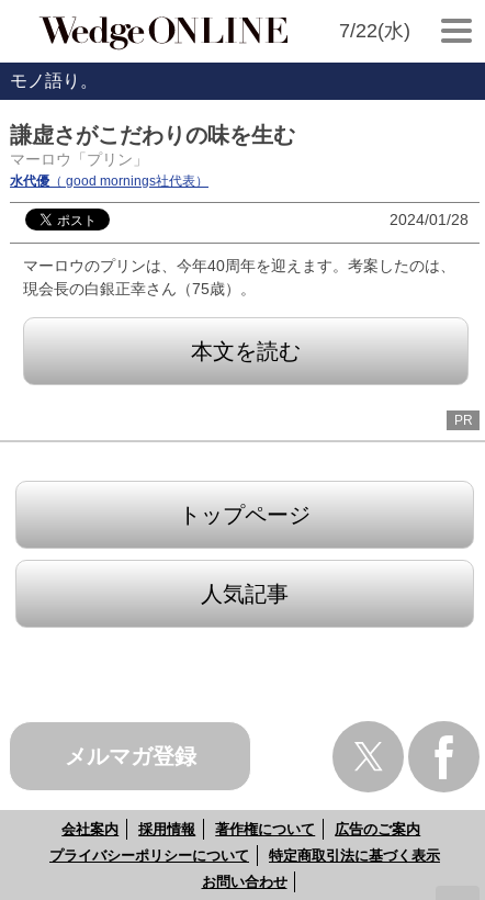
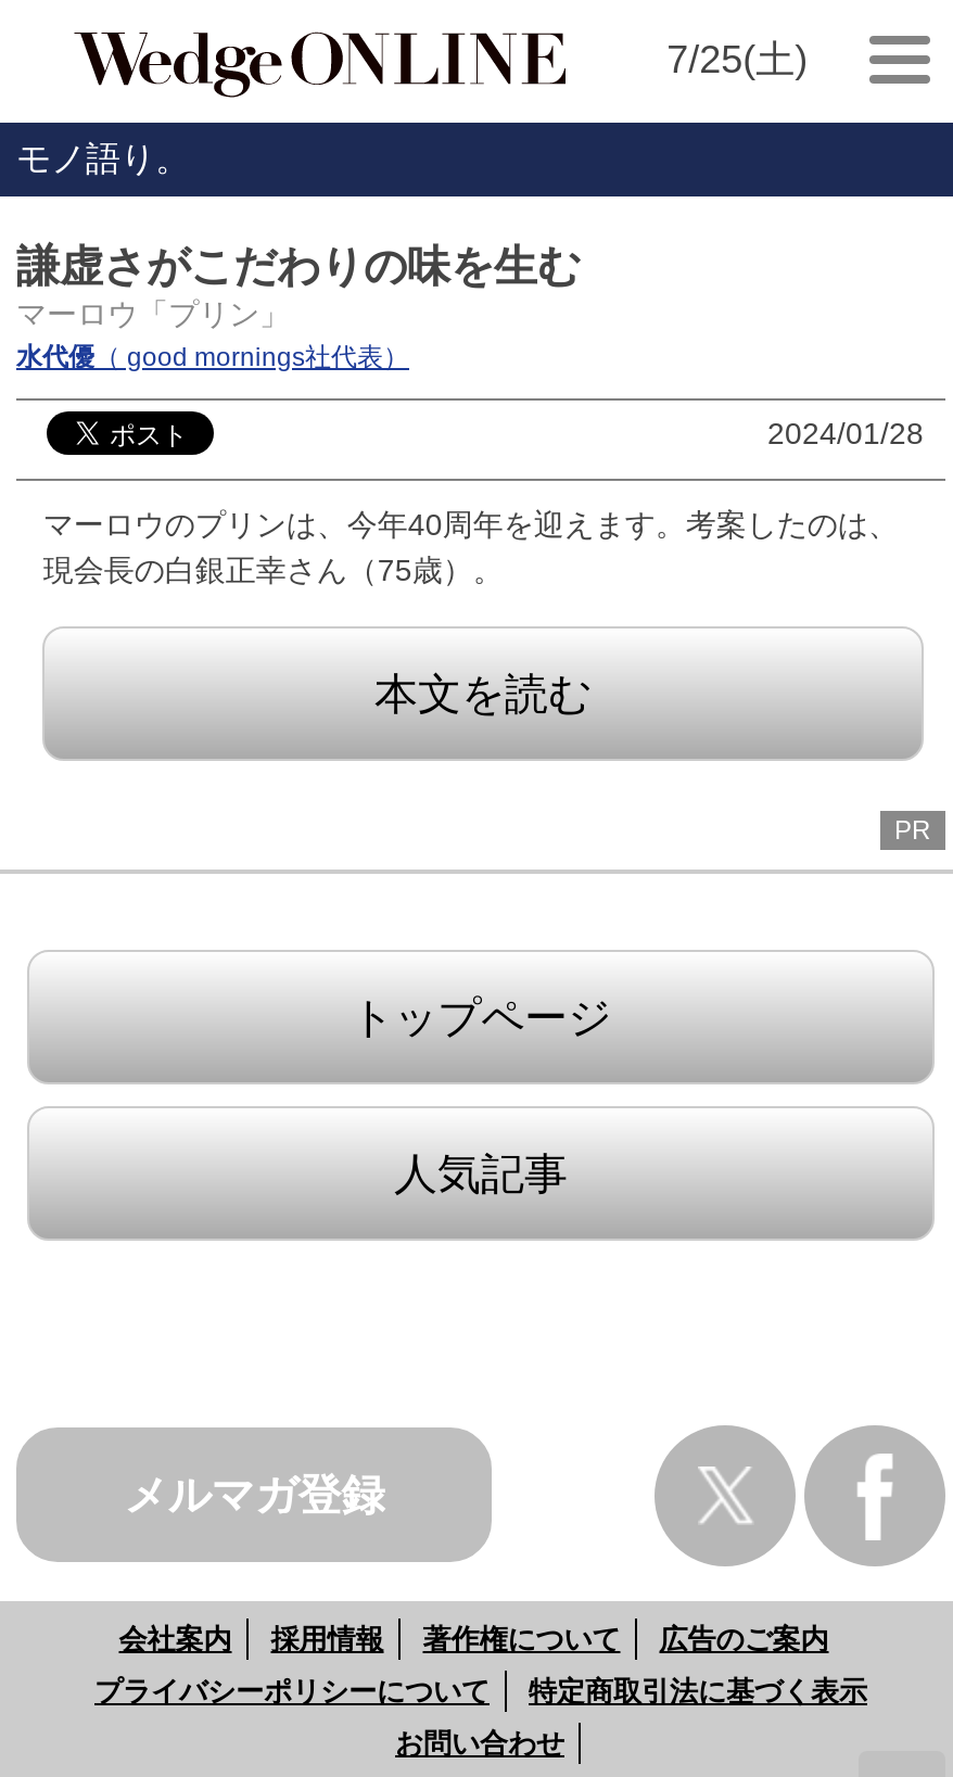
- 7/22(水)
+ 7/25(土)
